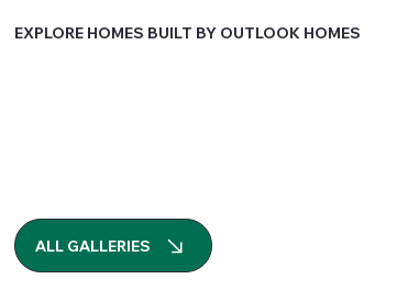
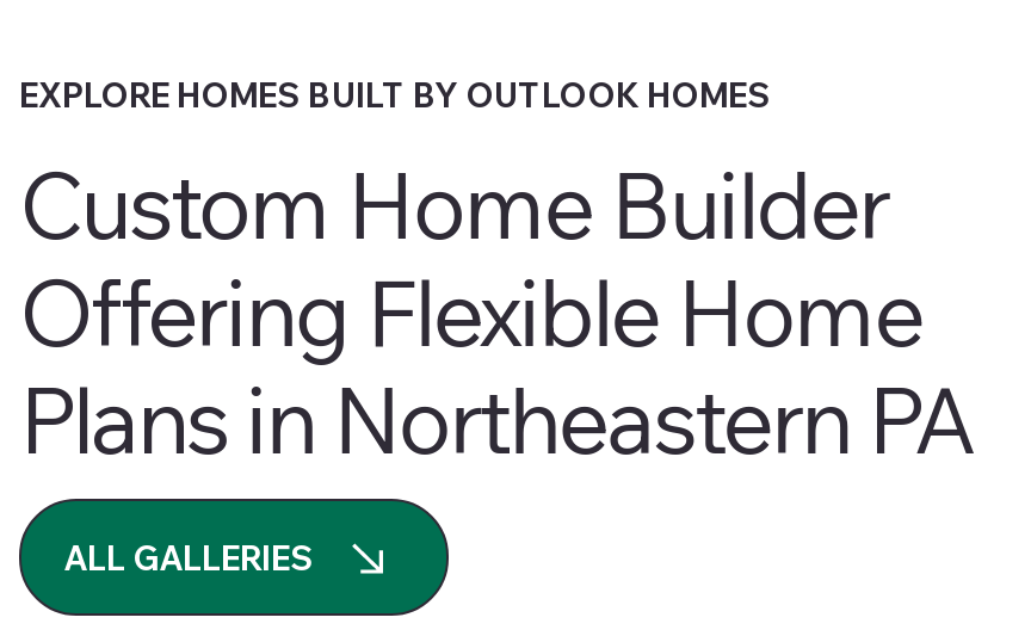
+ Custom Home Builder
+ Offering Flexible Home
+ Plans in Northeastern PA
